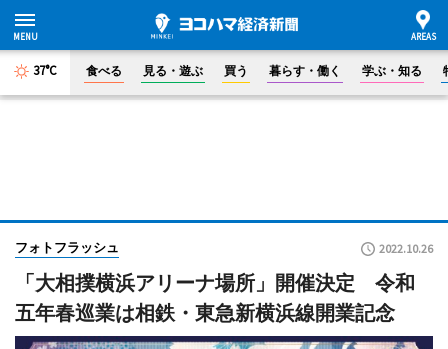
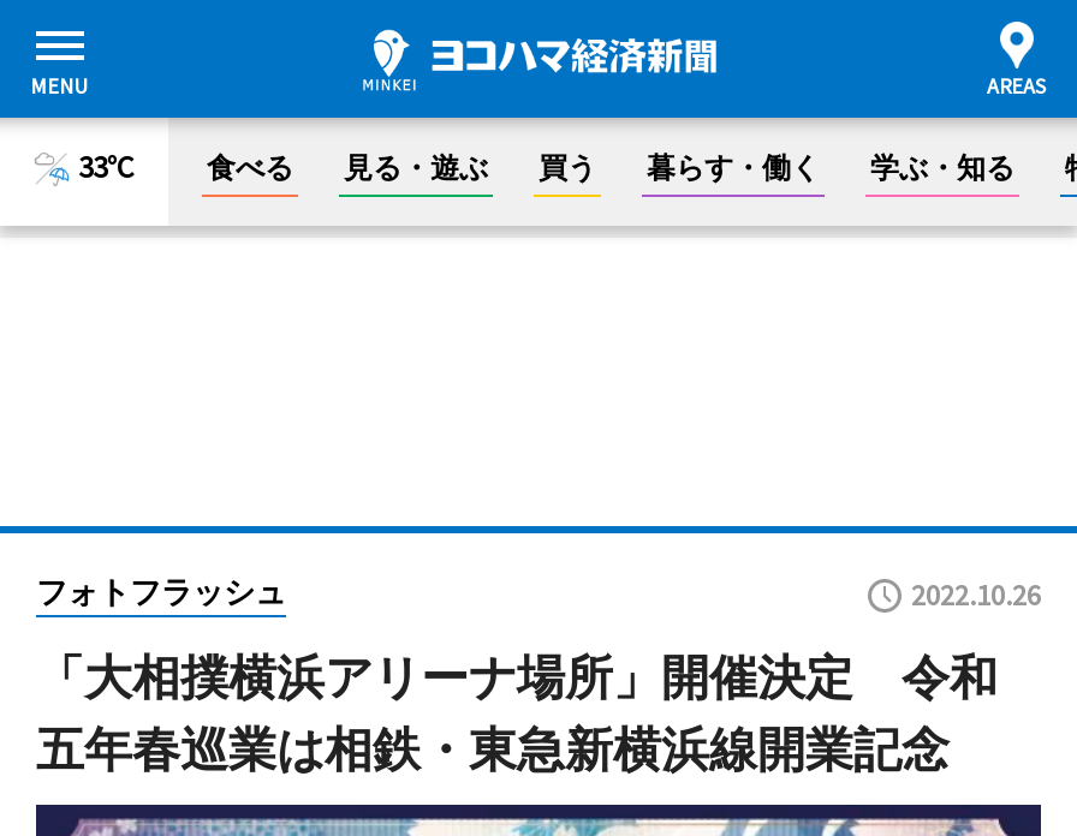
- 37°C
+ 33°C
